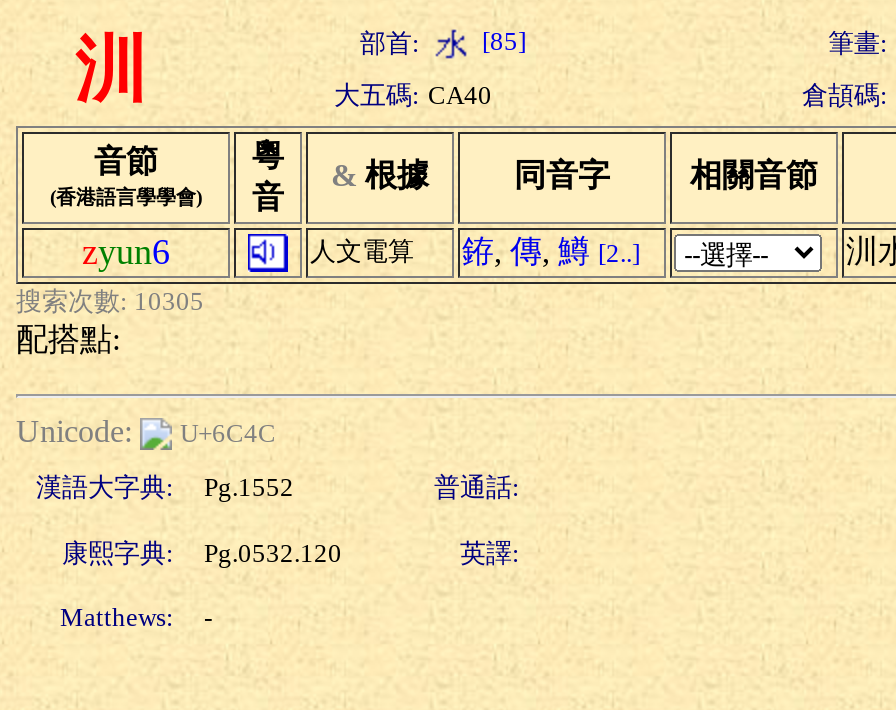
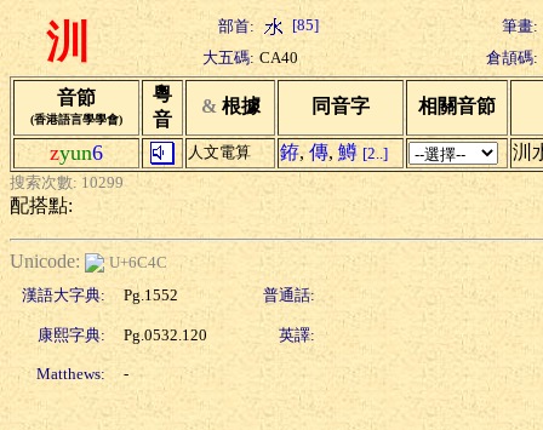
- 搜索次數: 10305
+ 搜索次數: 10299
